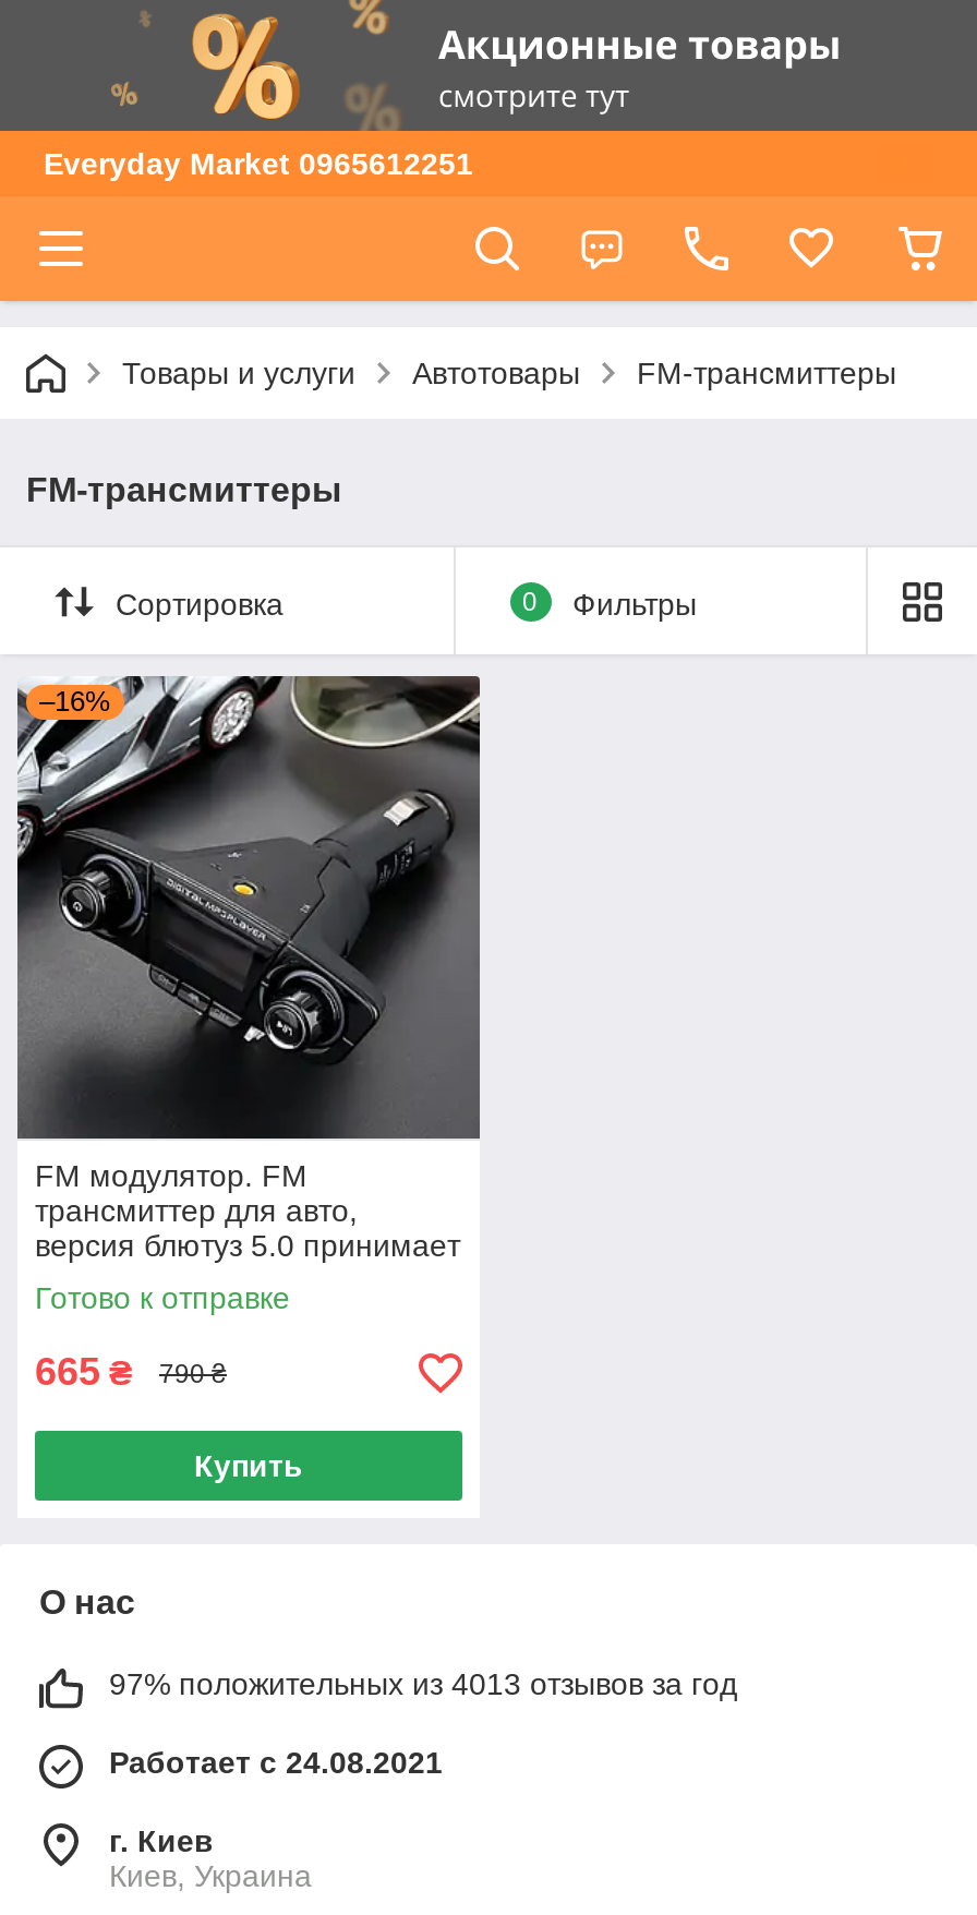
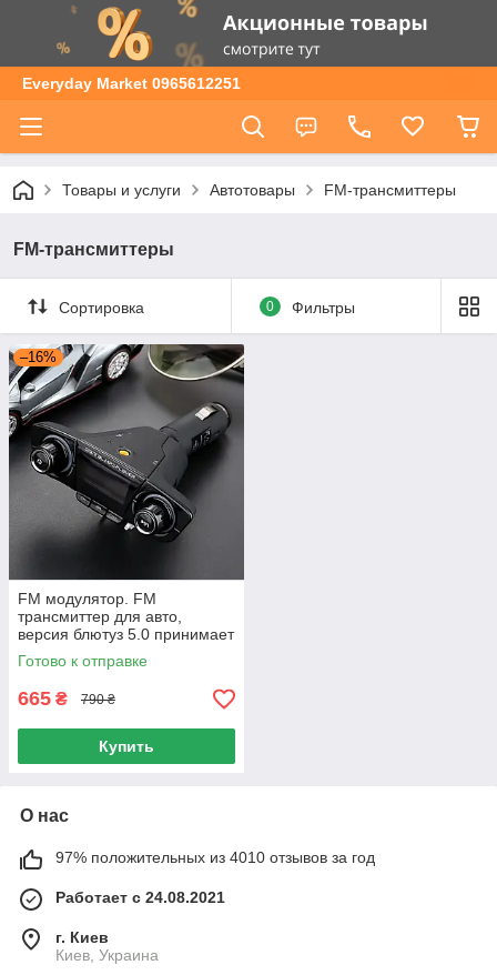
- 97% положительных из 4013 отзывов за год
+ 97% положительных из 4010 отзывов за год
